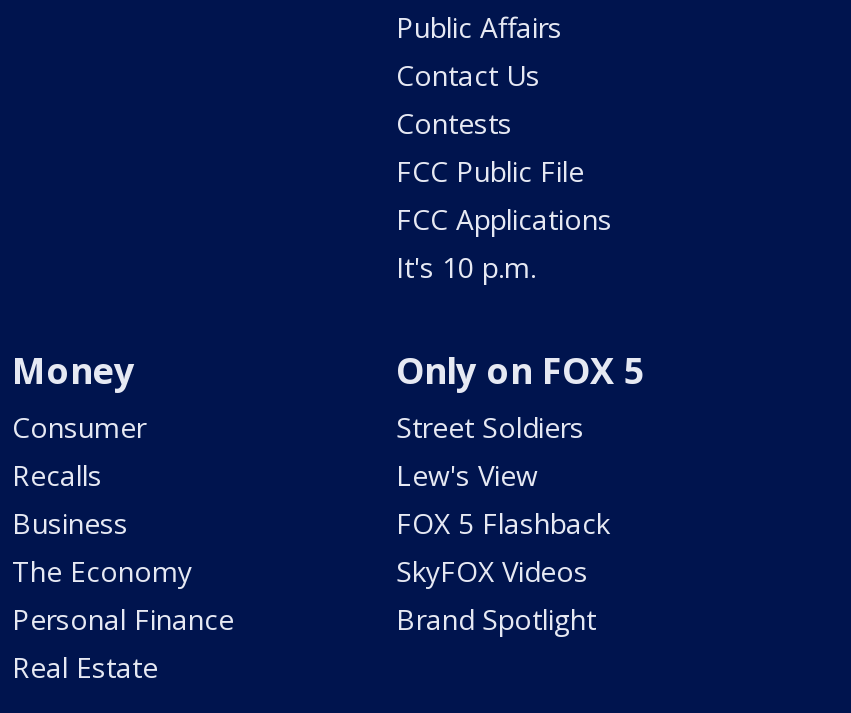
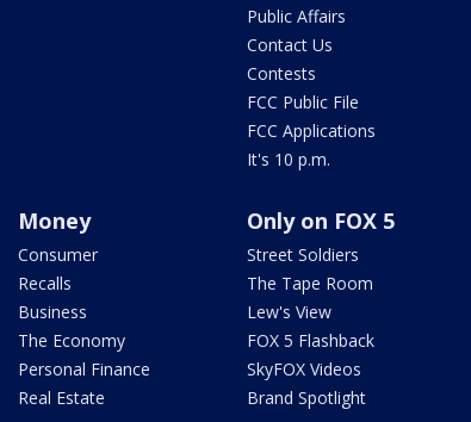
moved down: Lew's View | FOX 5 Flashback | SkyFOX Videos | Brand Spotlight

+ The Tape Room
